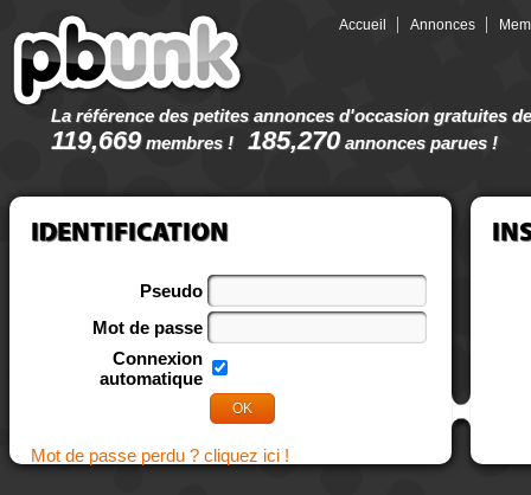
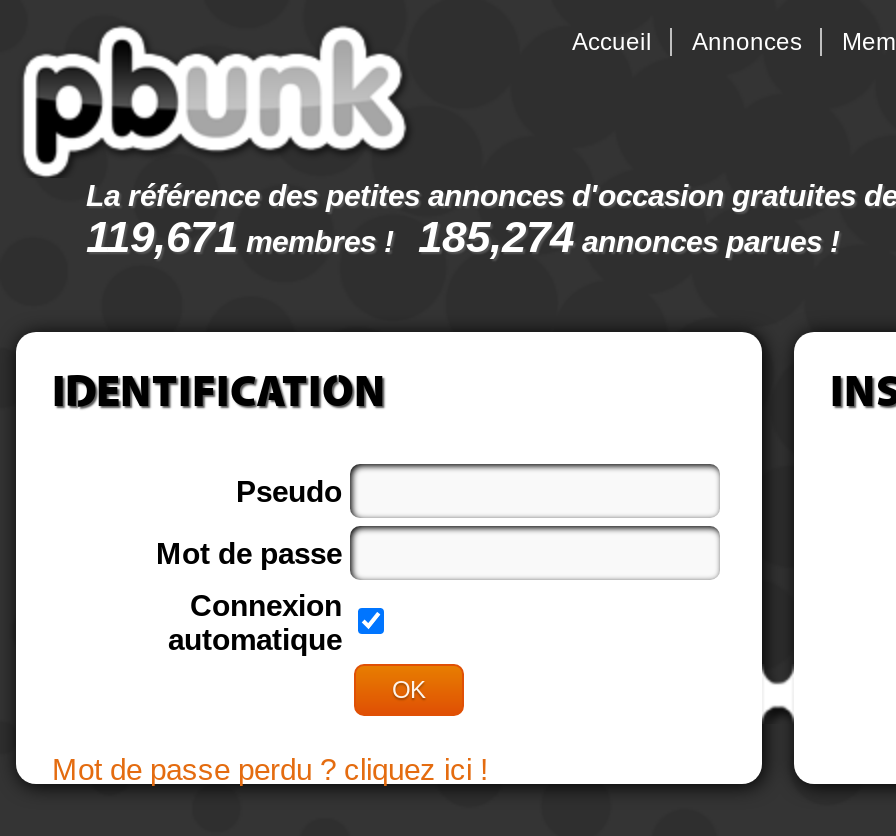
- 119,669 membres ! 185,270annonces parues !
+ 119,671 membres ! 185,274annonces parues !
